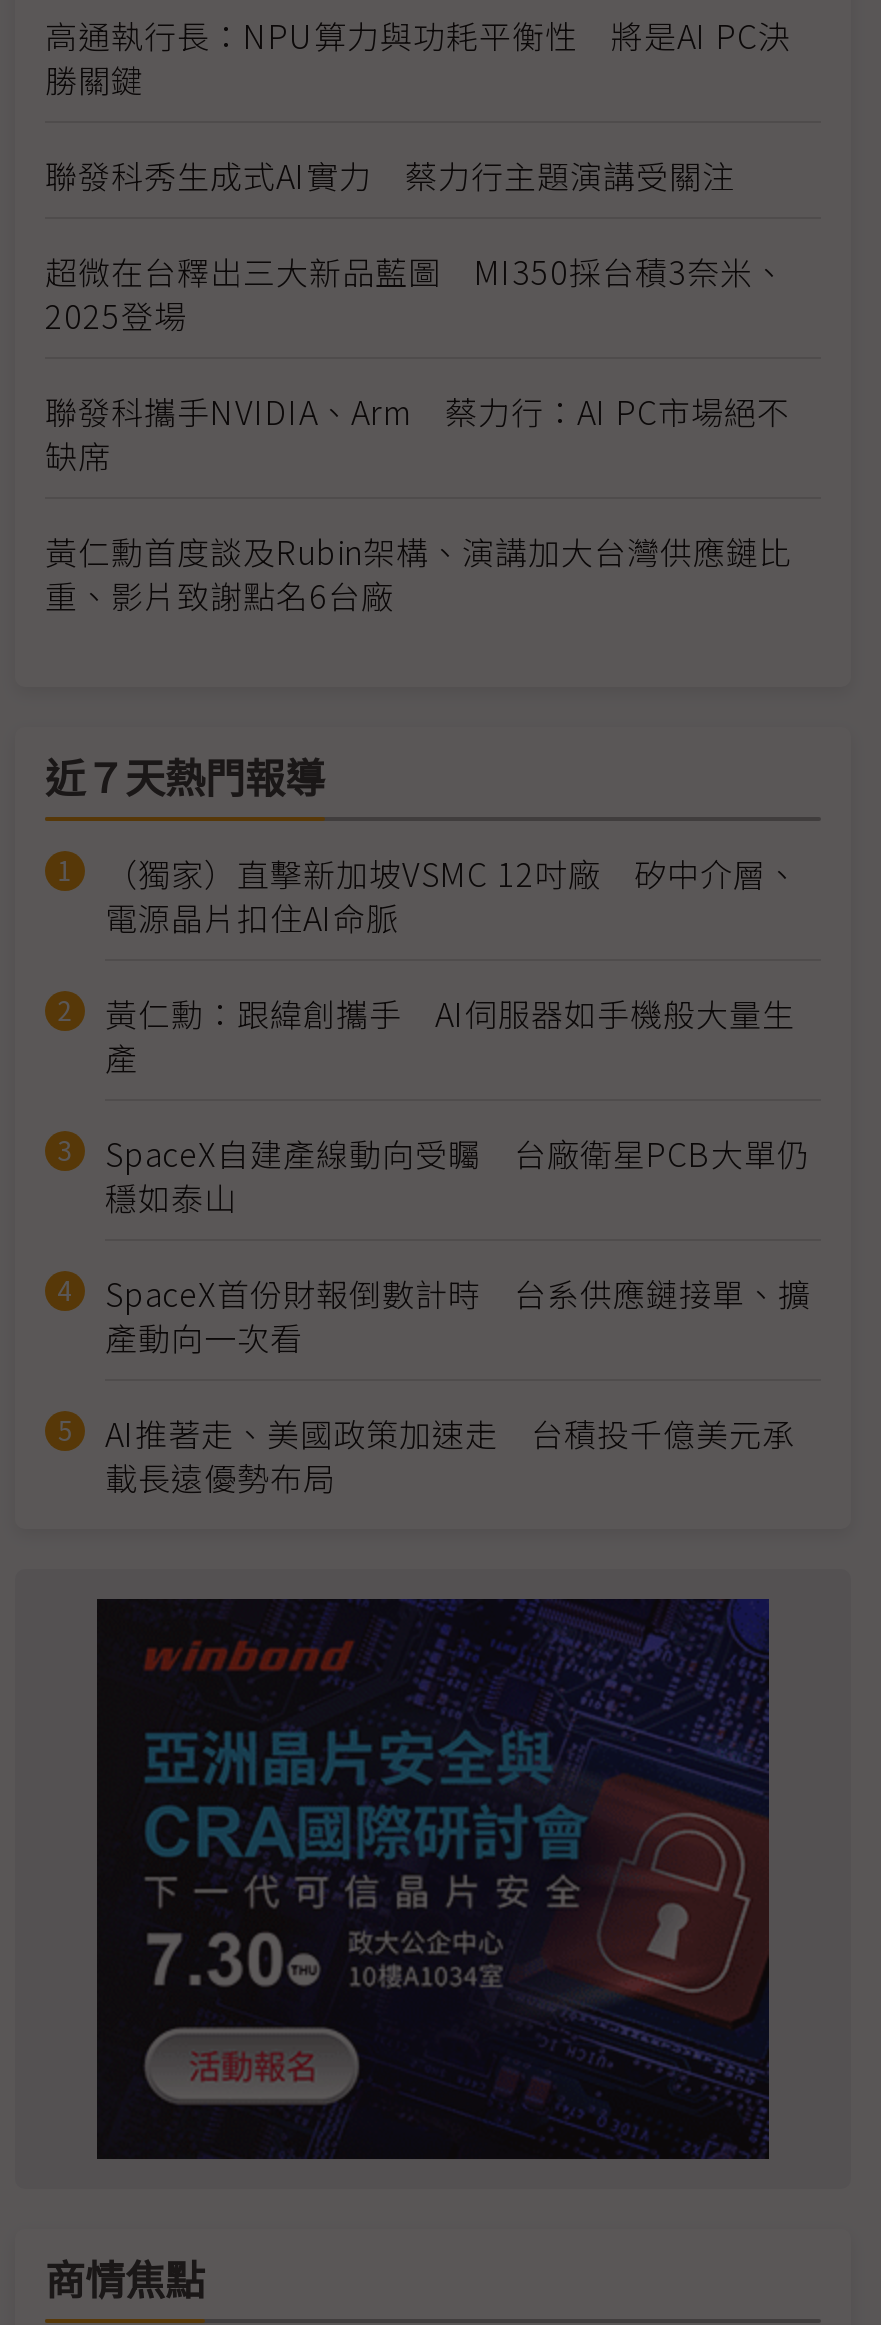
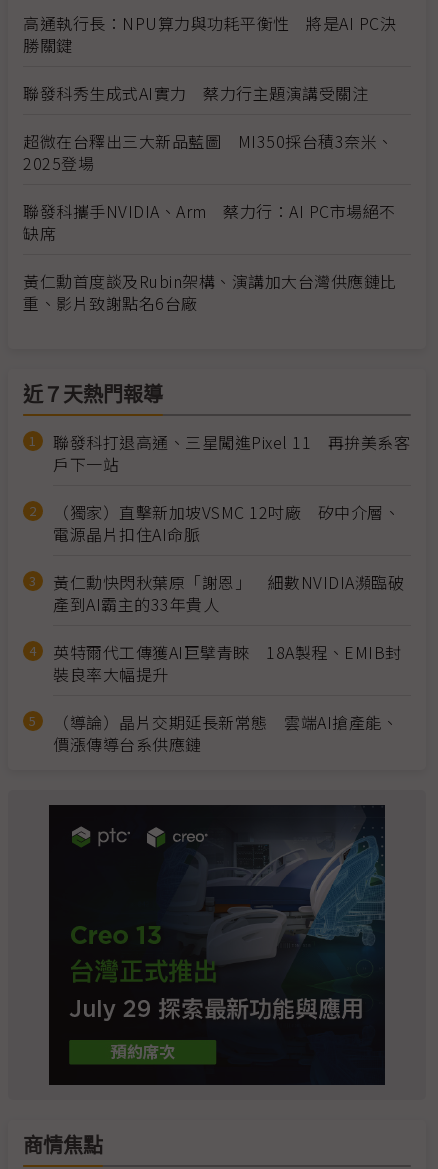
+ 聯發科打退高通、三星闖進Pixel 11 再拚美系客
+ 戶下一站

moved down: （獨家）直擊新加坡VSMC 12吋廠 矽中介層、 | 電源晶片扣住AI命脈

- 黃仁勳：跟緯創攜手 AI伺服器如手機般大量生
- 產
- SpaceX自建產線動向受矚 台廠衛星PCB大單仍
- 穩如泰山
- SpaceX首份財報倒數計時 台系供應鏈接單、擴
- 產動向一次看
- AI推著走、美國政策加速走 台積投千億美元承
- 載長遠優勢布局
+ 黃仁勳快閃秋葉原「謝恩」 細數NVIDIA瀕臨破
+ 產到AI霸主的33年貴人
+ 英特爾代工傳獲AI巨擘青睞 18A製程、EMIB封
+ 裝良率大幅提升
+ （導論）晶片交期延長新常態 雲端AI搶產能、
+ 價漲傳導台系供應鏈

- [image]
+ [image]
